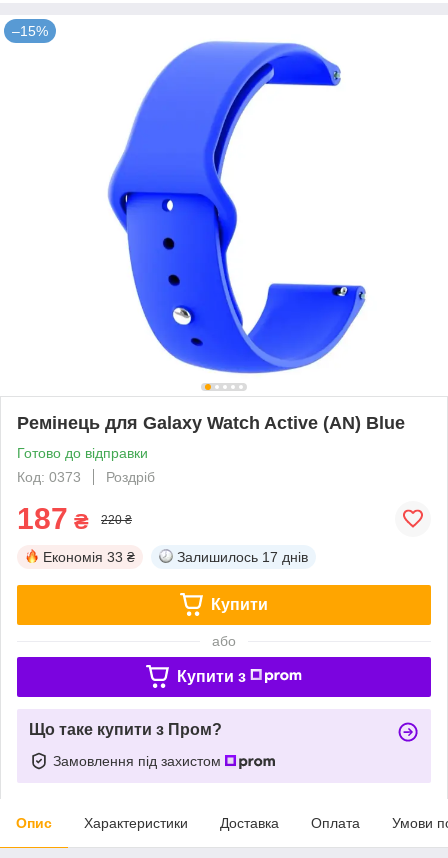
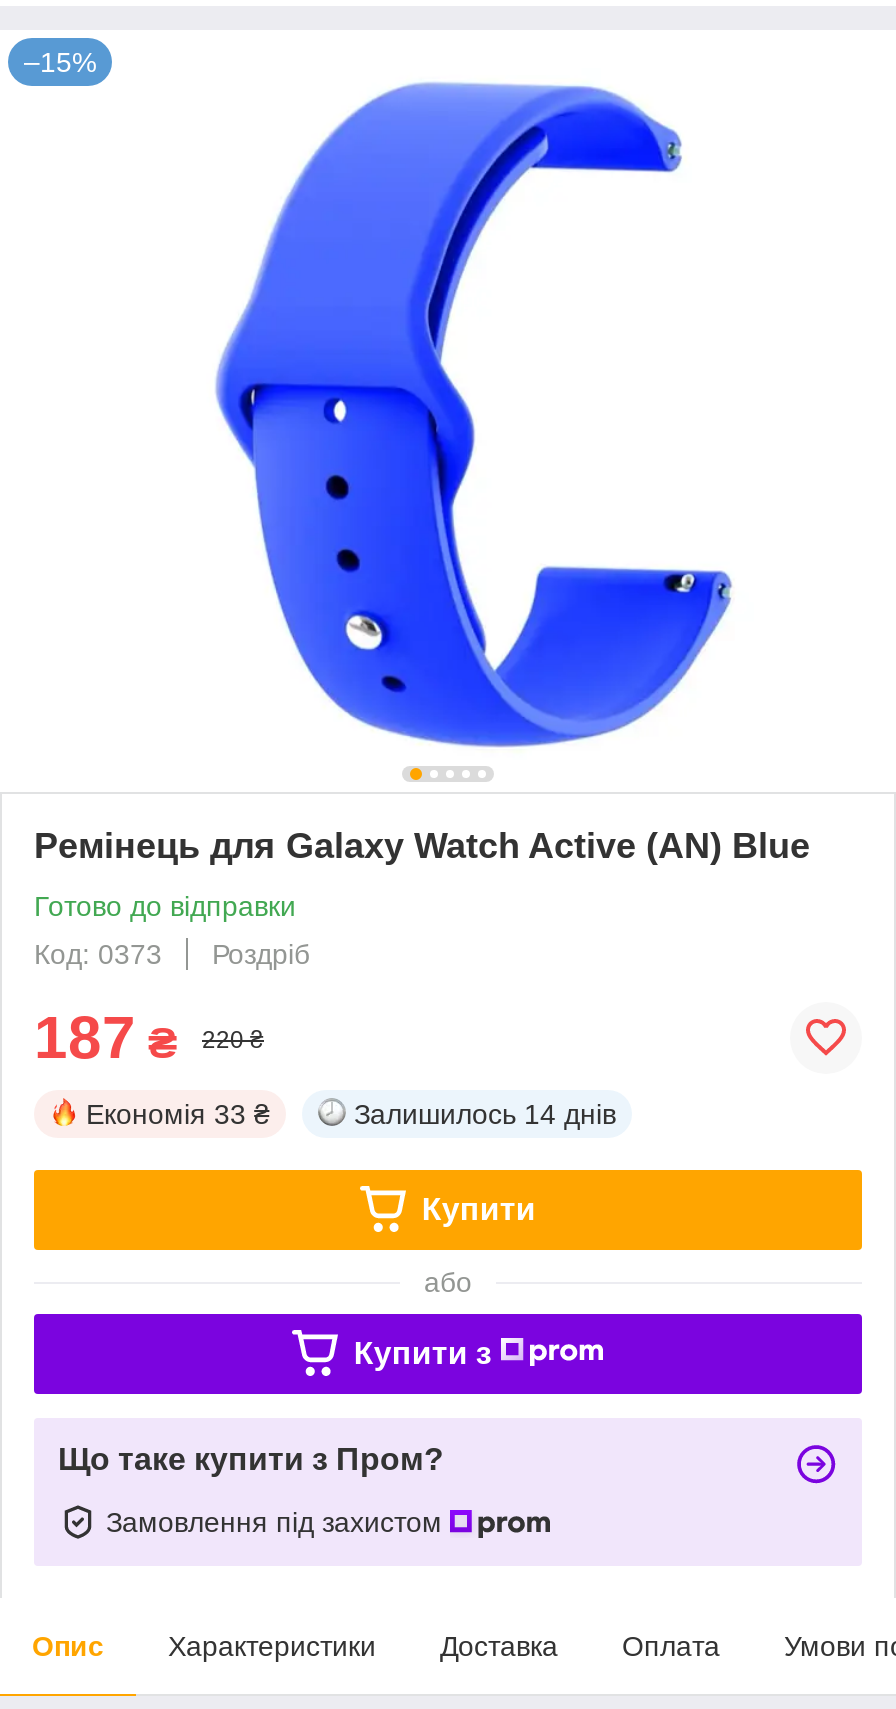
- Залишилось 17 днів
+ Залишилось 14 днів
